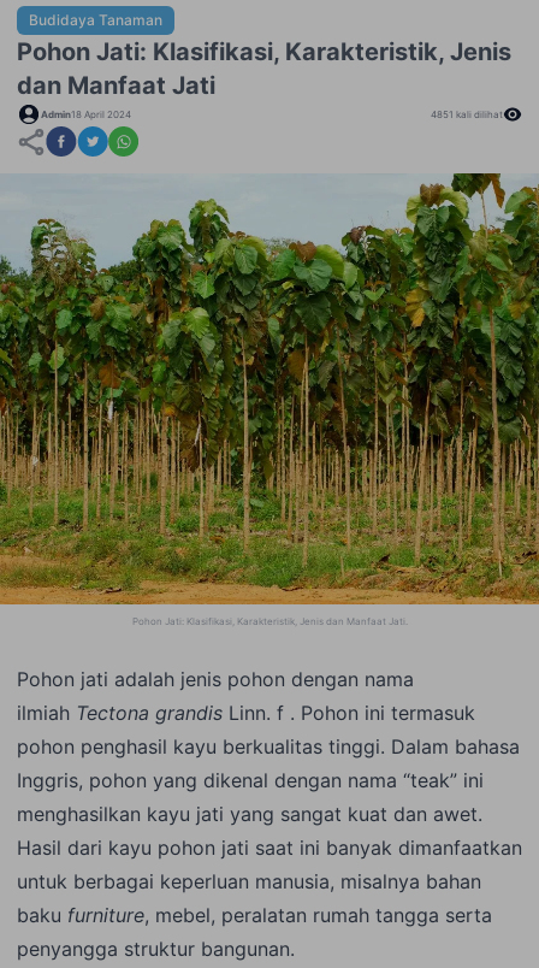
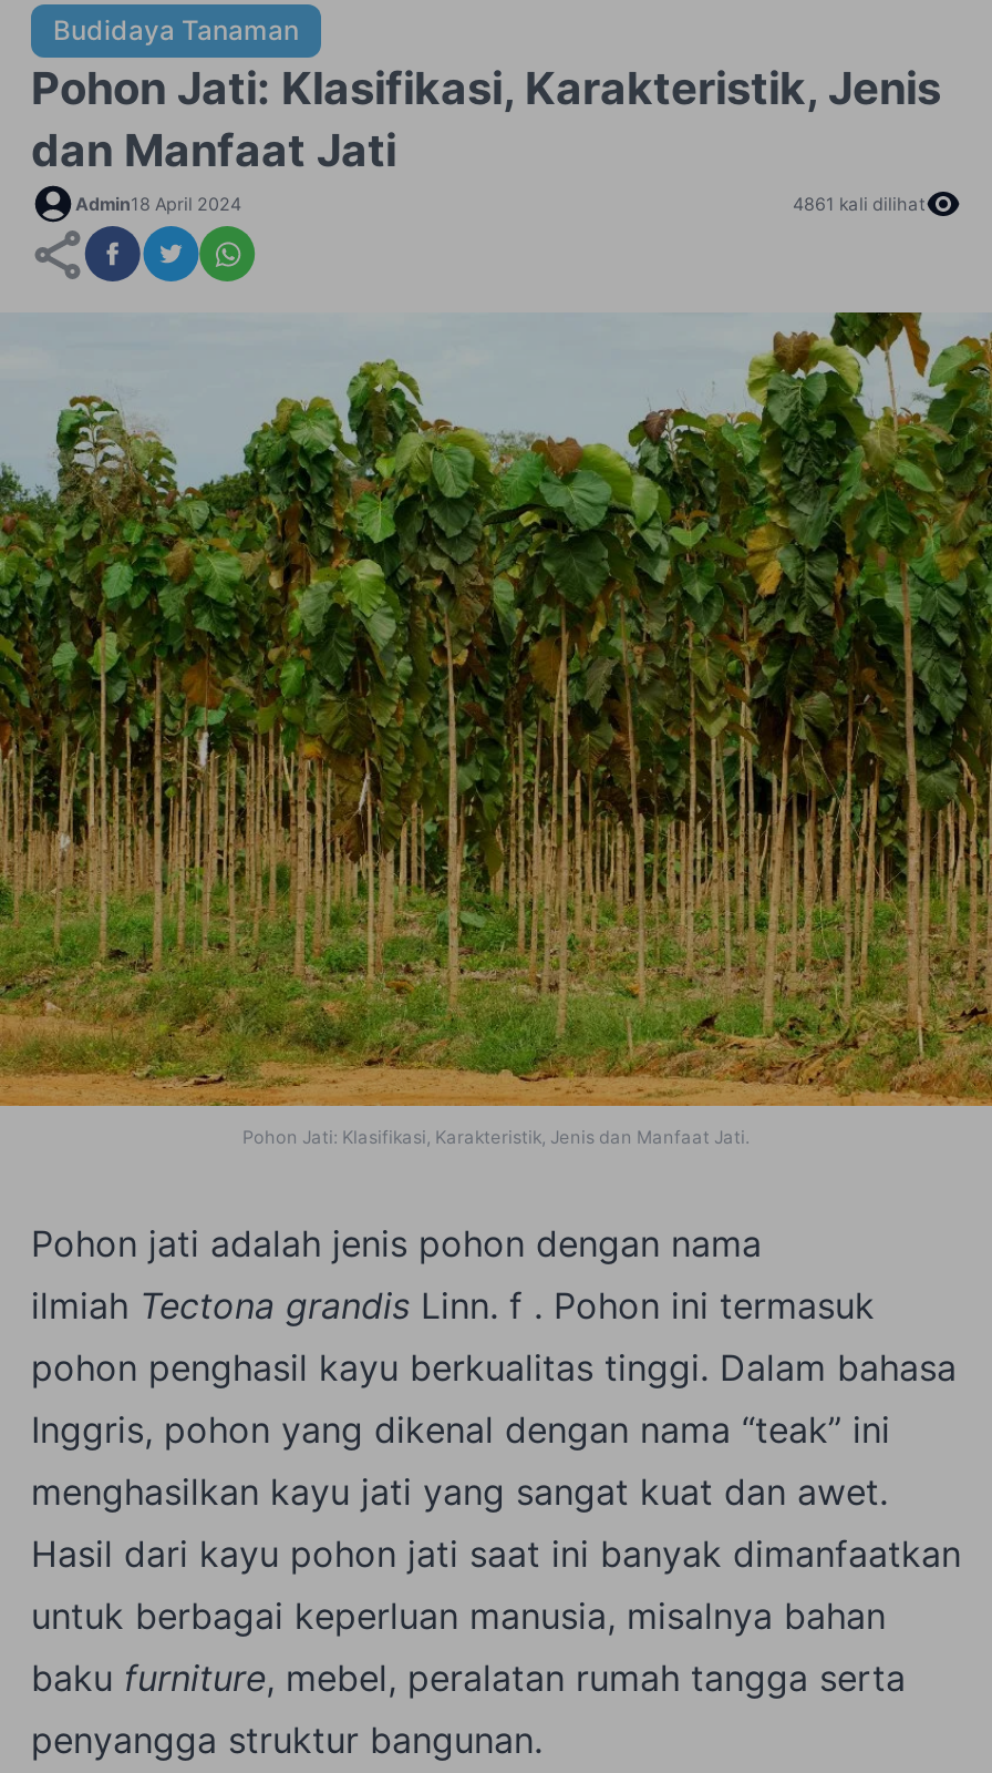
- 4851 kali dilihat
+ 4861 kali dilihat
